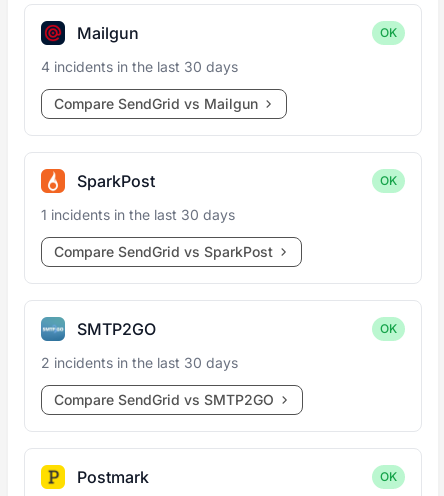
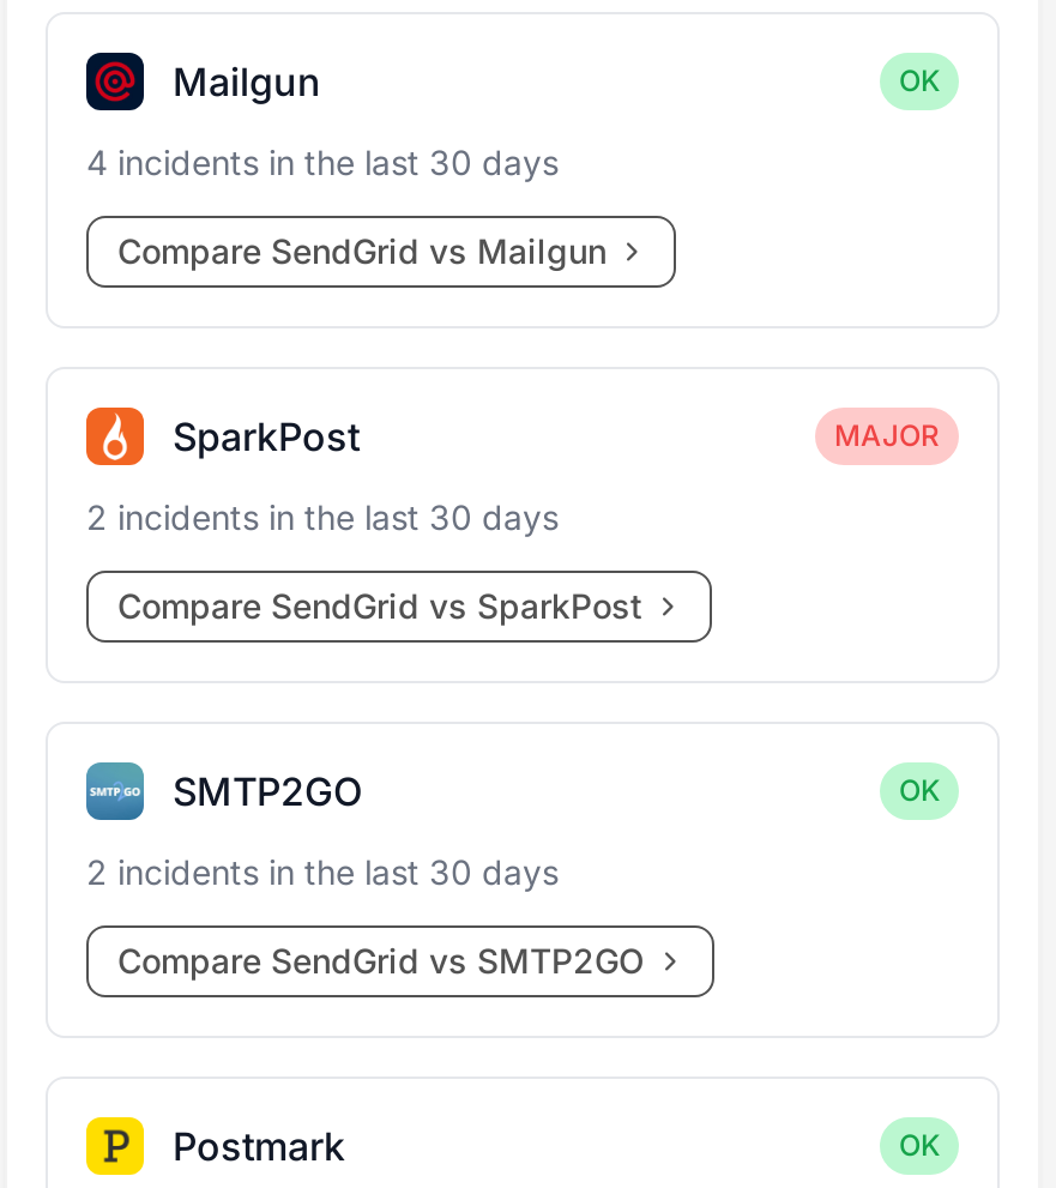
- OK
+ MAJOR

- 1 incidents in the last 30 days
+ 2 incidents in the last 30 days
